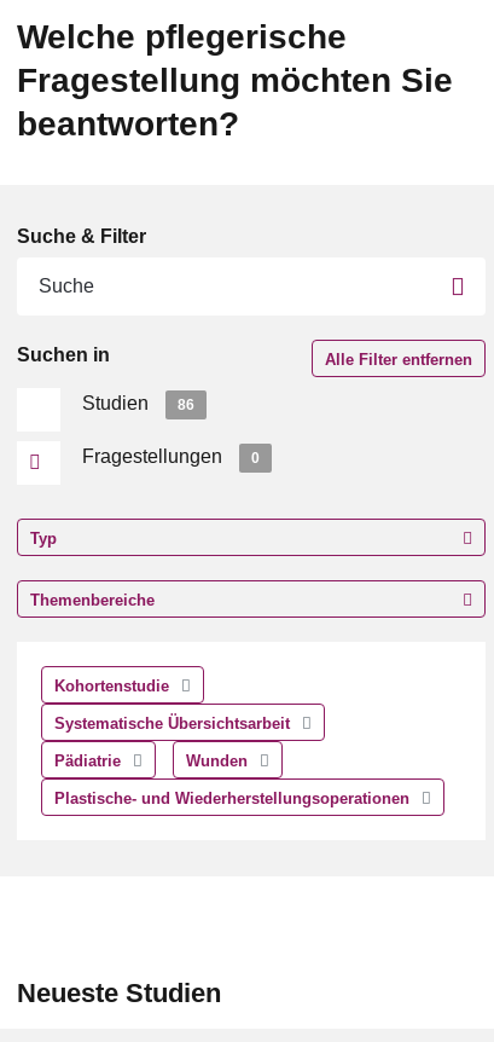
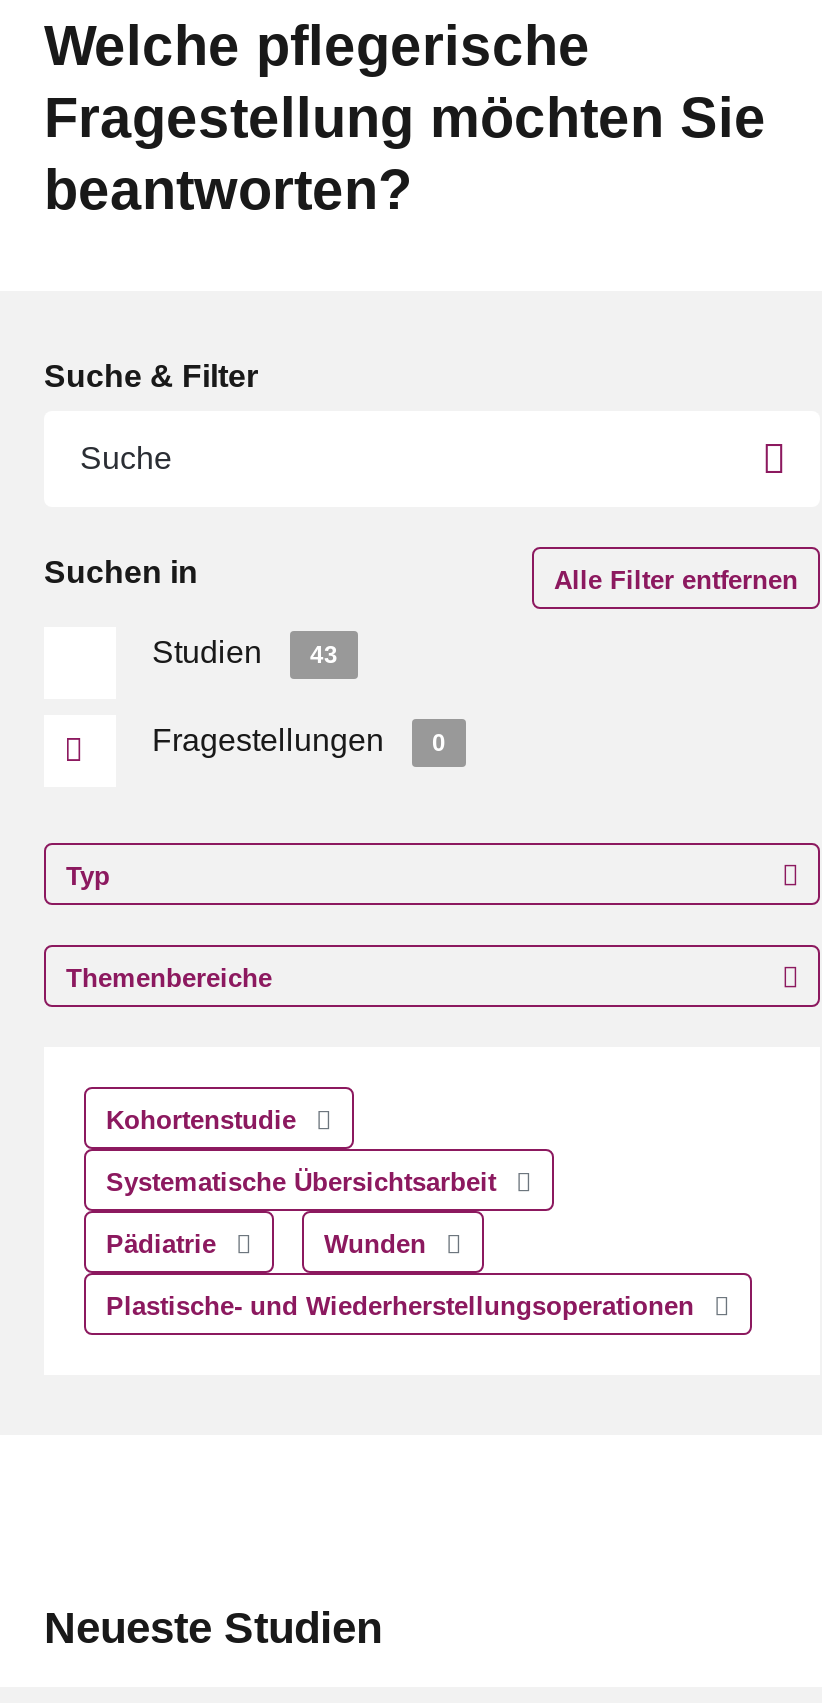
- Studien 86
+ Studien 43
